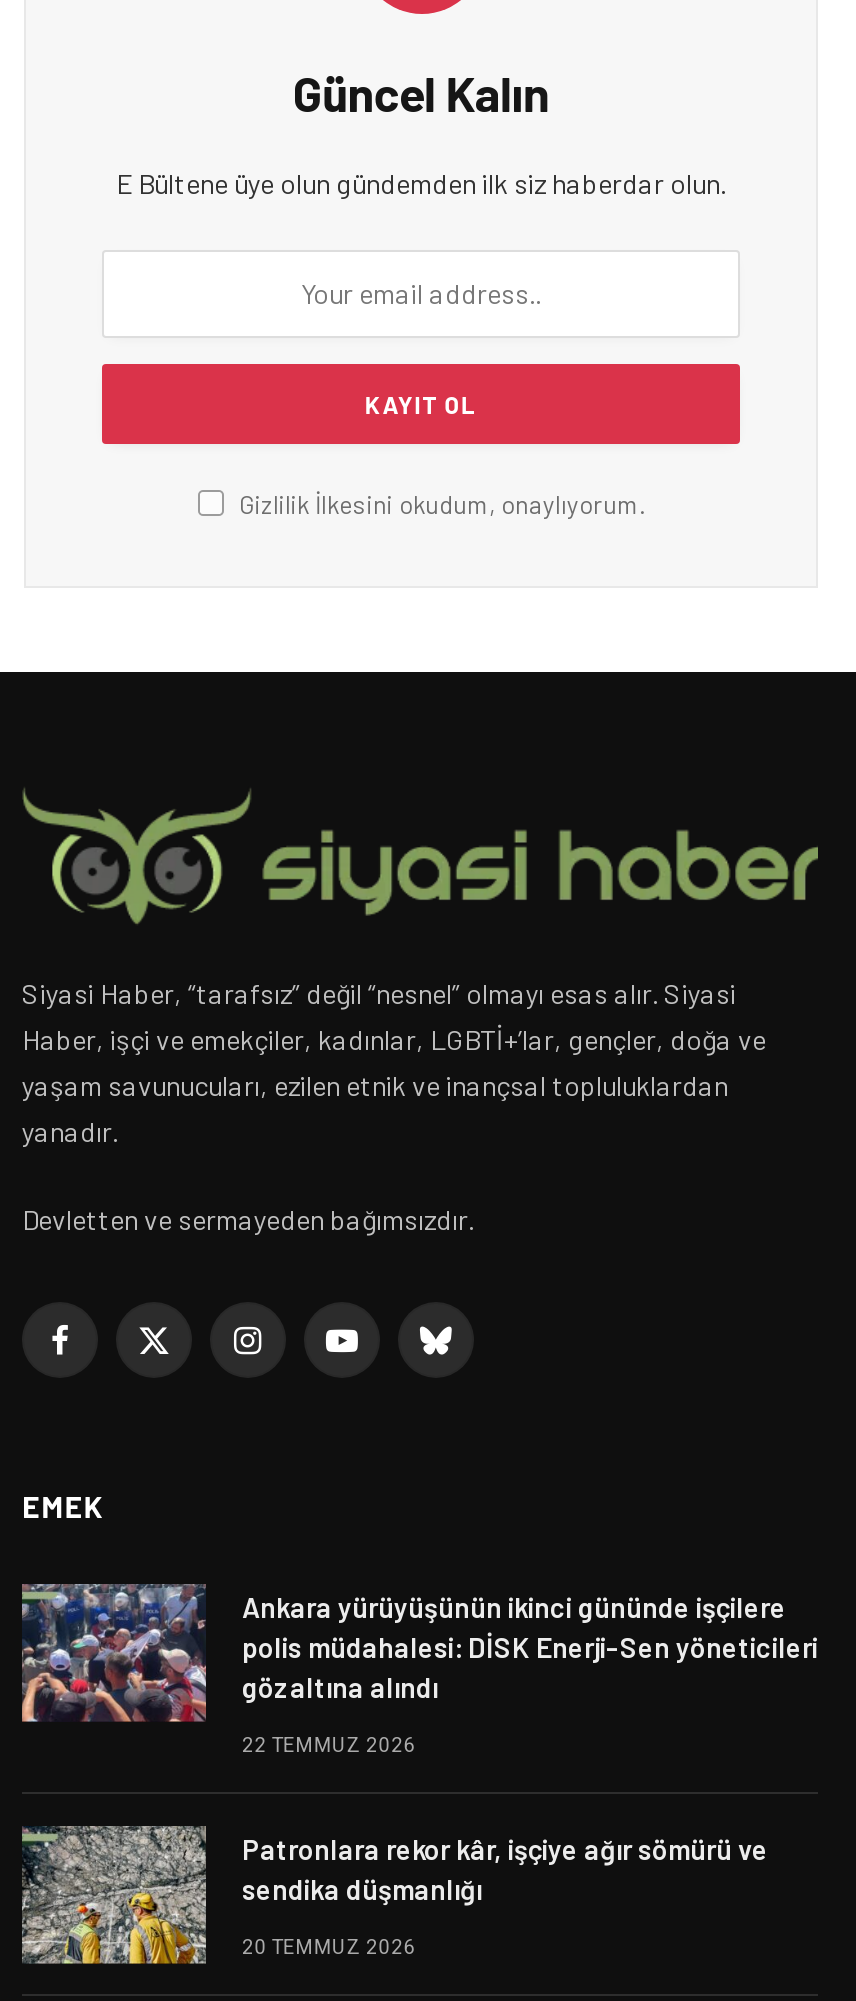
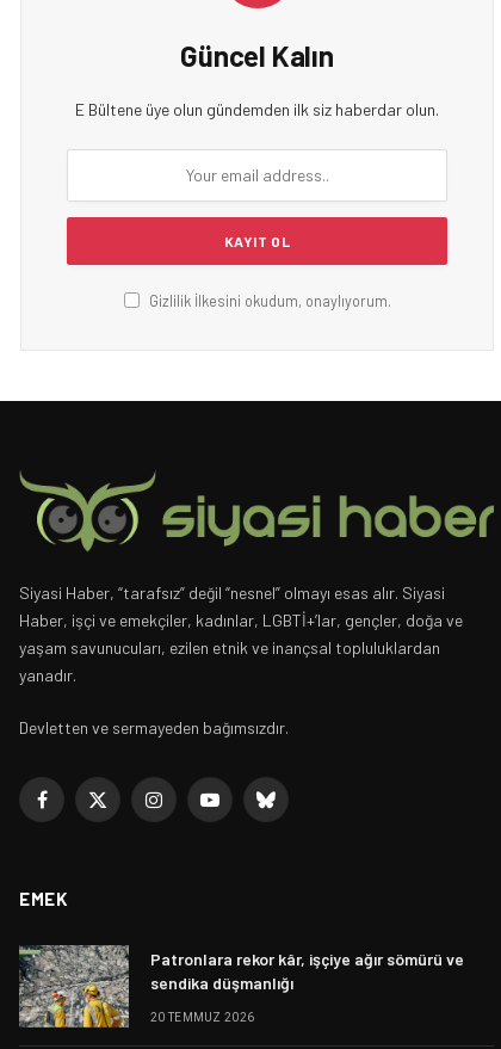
- [image]
- Ankara yürüyüşünün ikinci gününde işçilere
- polis müdahalesi: DİSK Enerji-Sen yöneticileri
- gözaltına alındı
- 22 TEMMUZ 2026
